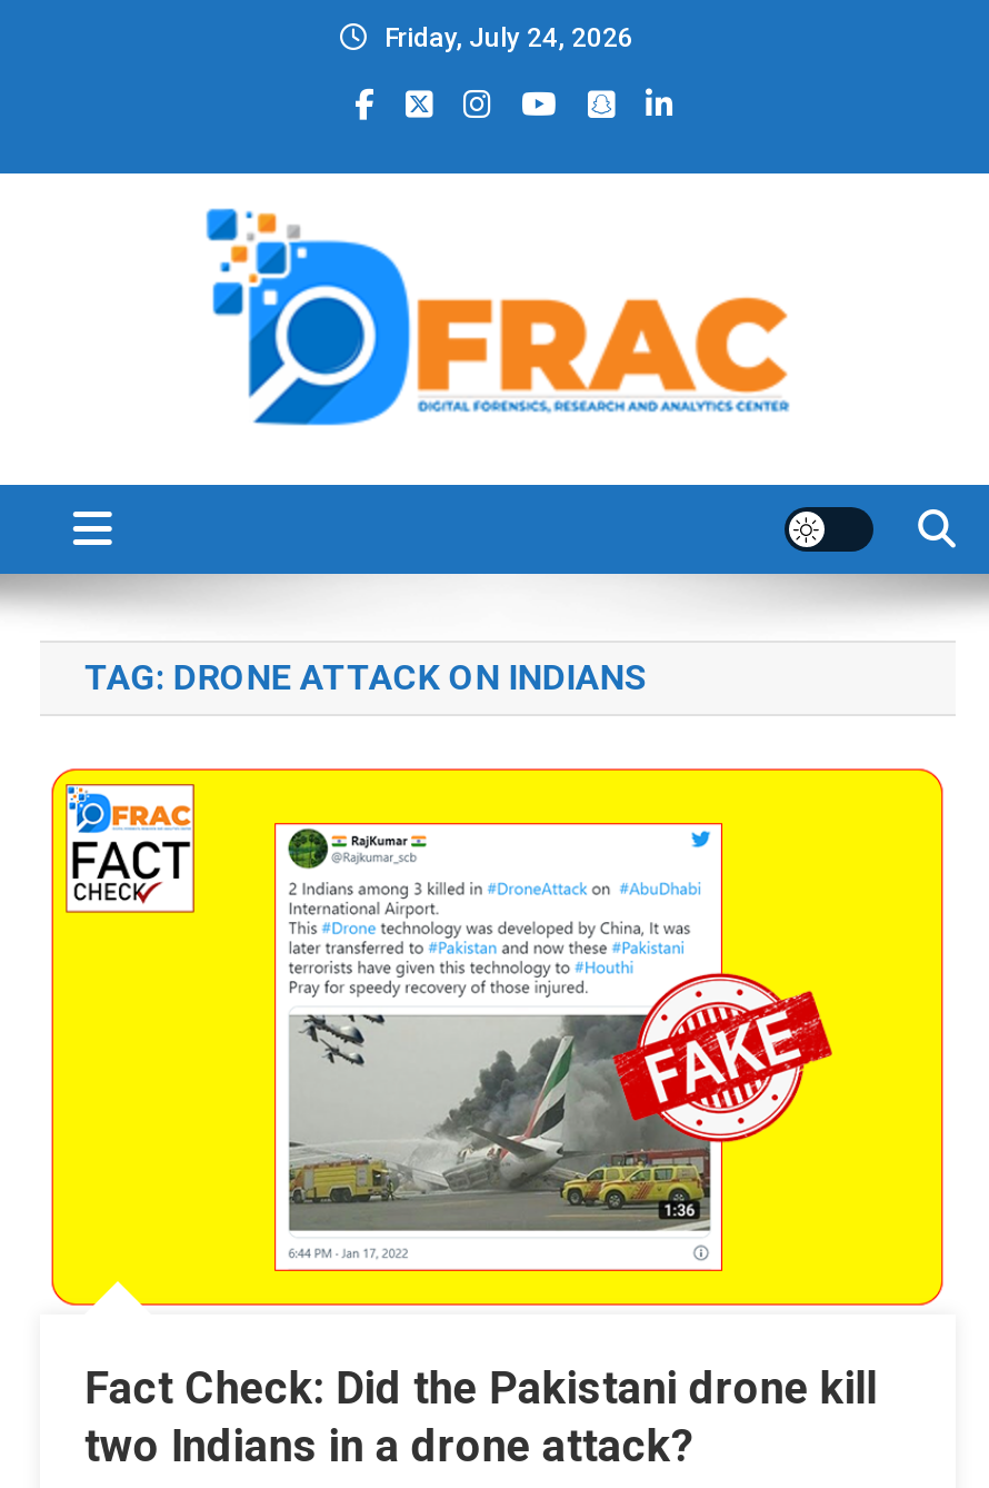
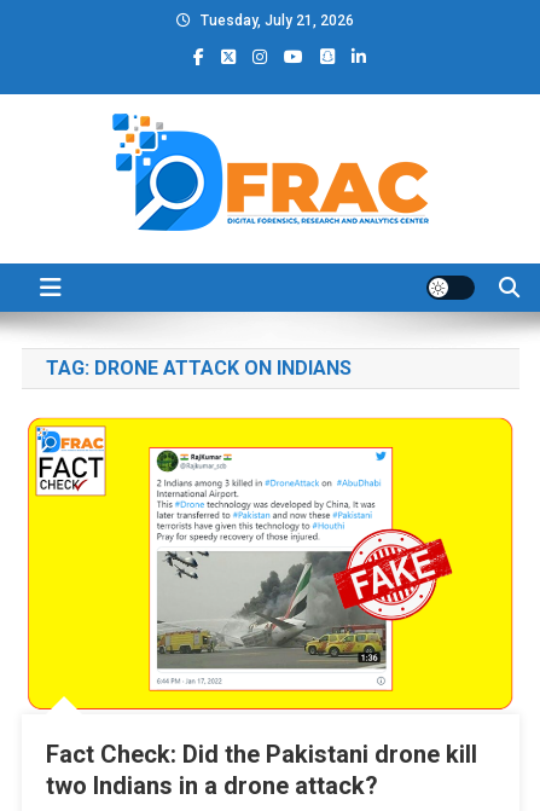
- Friday, July 24, 2026
+ Tuesday, July 21, 2026
